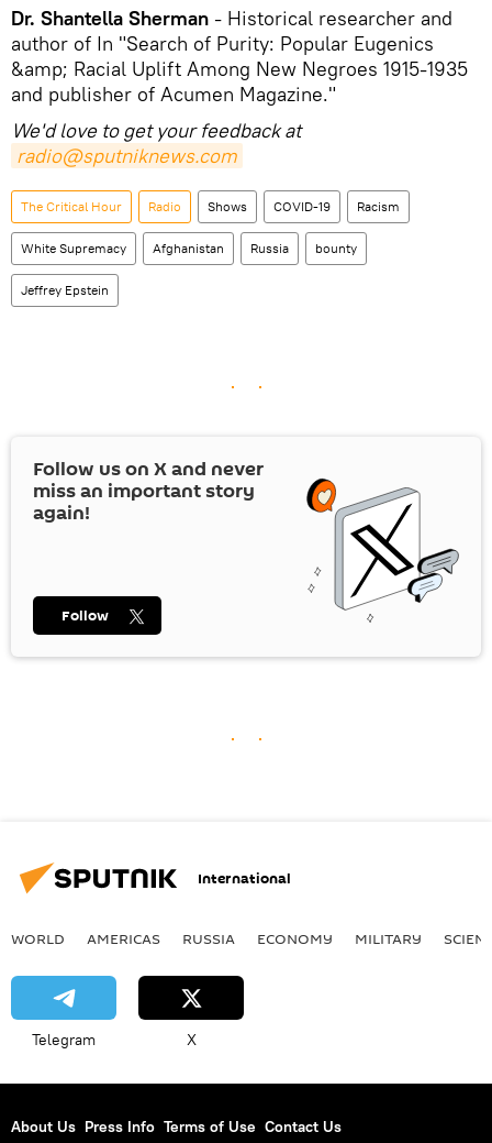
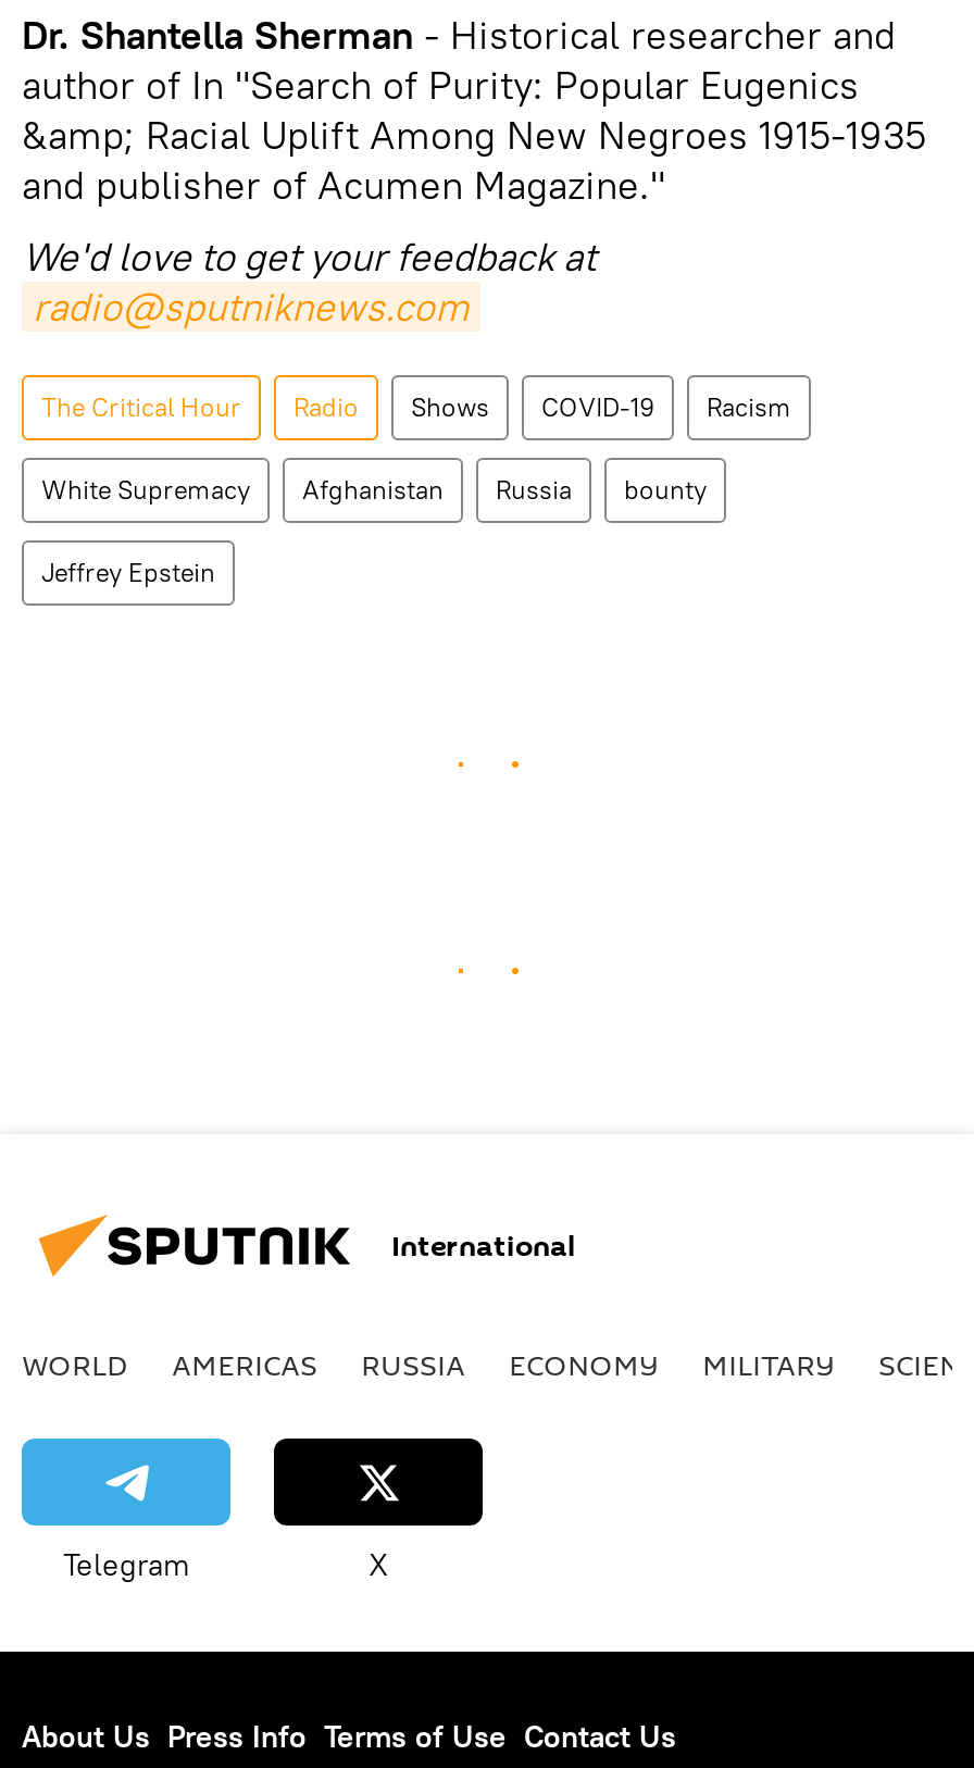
- [image]
- Follow us on X and never
- miss an important story
- again!

- Follow
